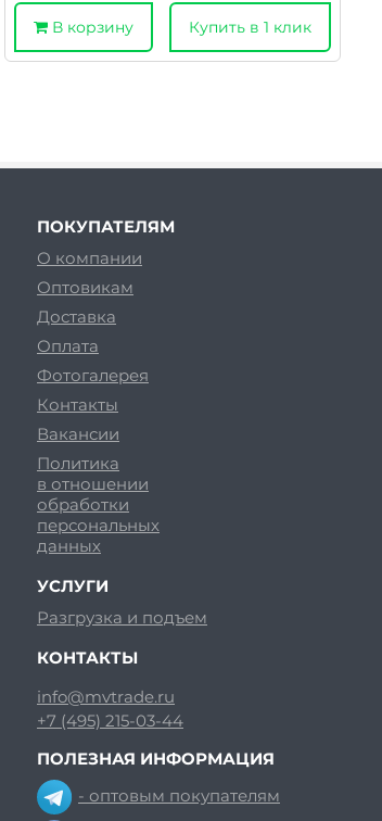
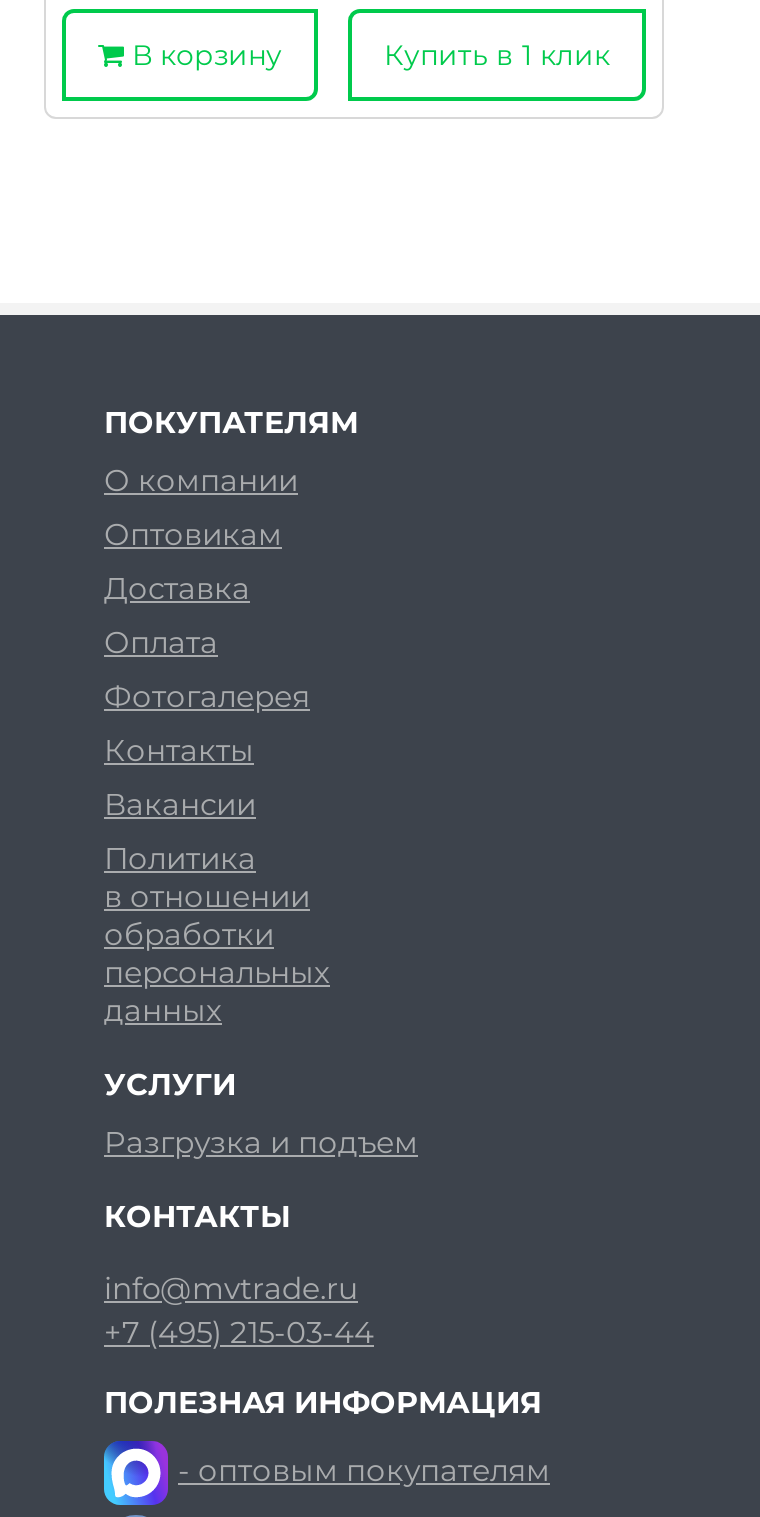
- [image]
+ [image]
